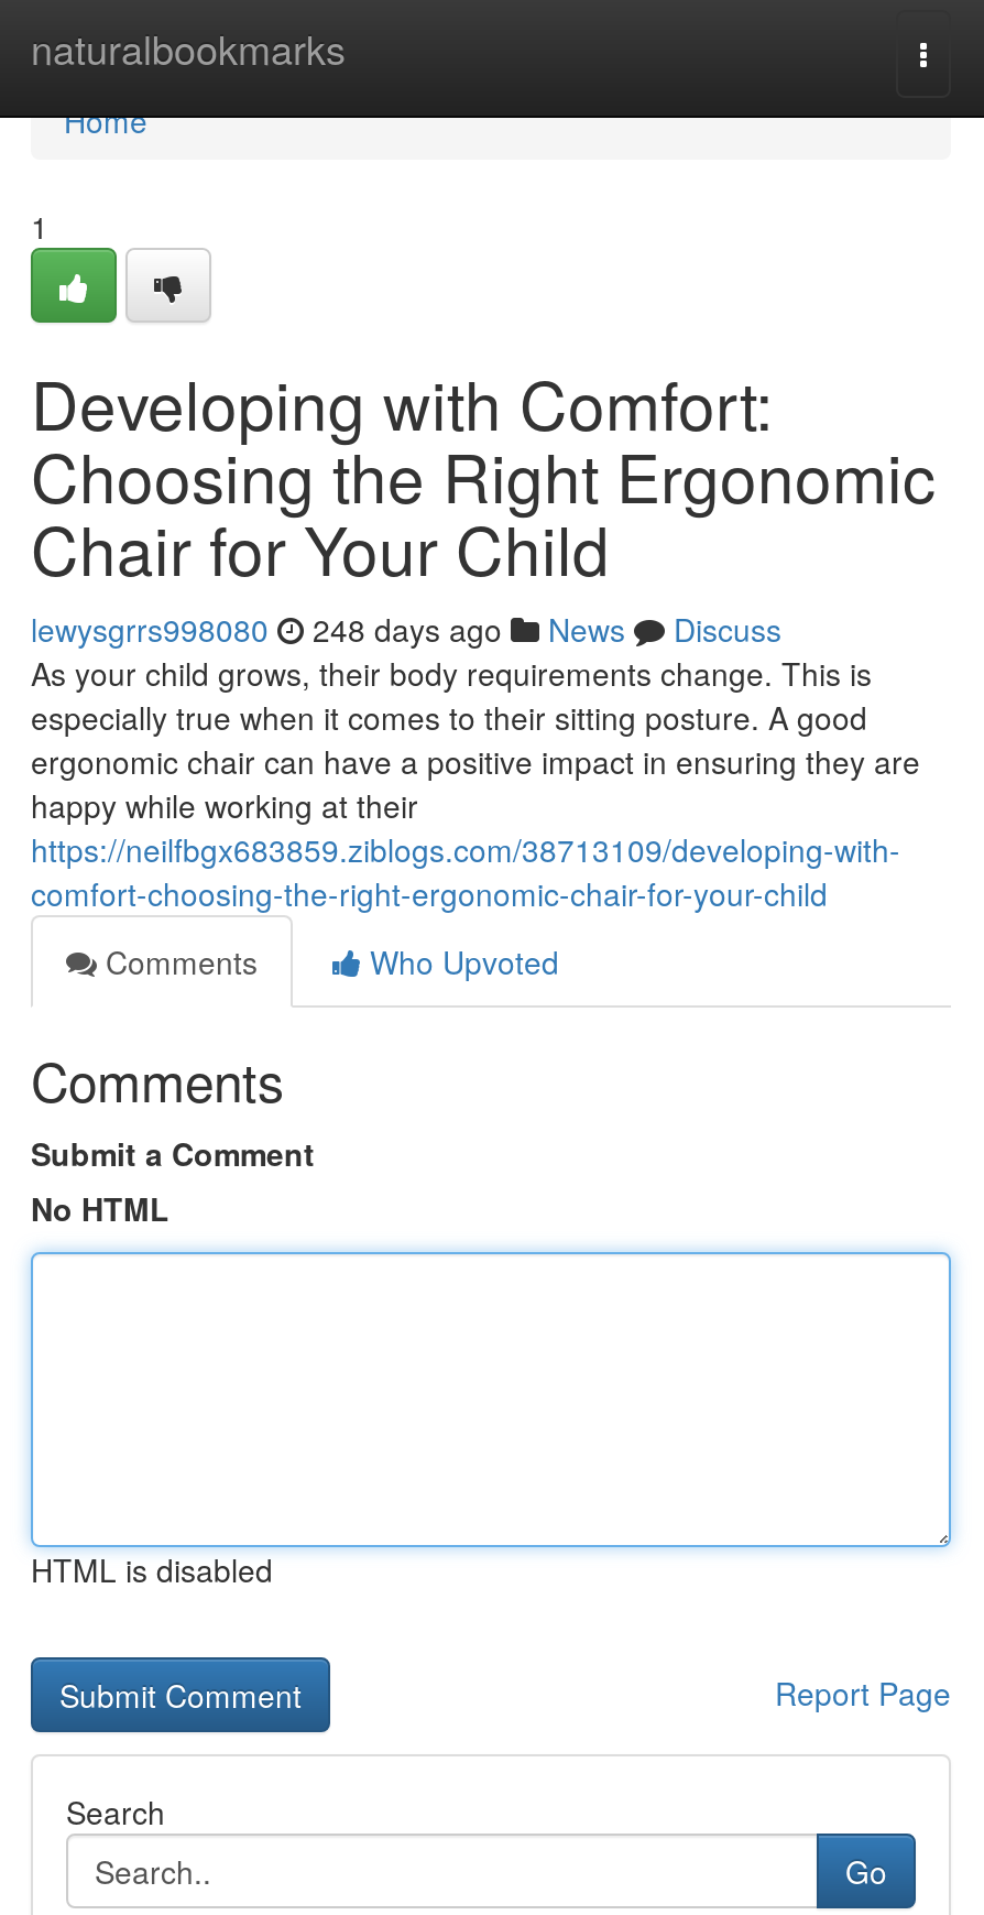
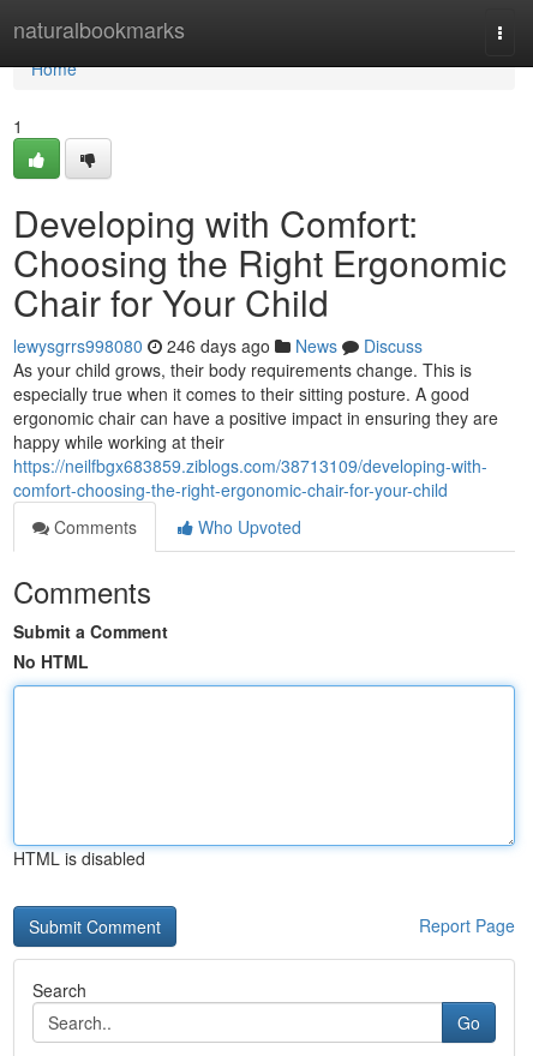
- lewysgrrs998080 248 days ago News Discuss
+ lewysgrrs998080 246 days ago News Discuss
